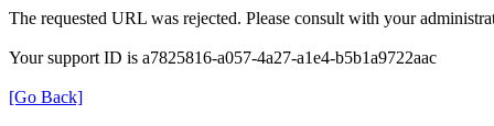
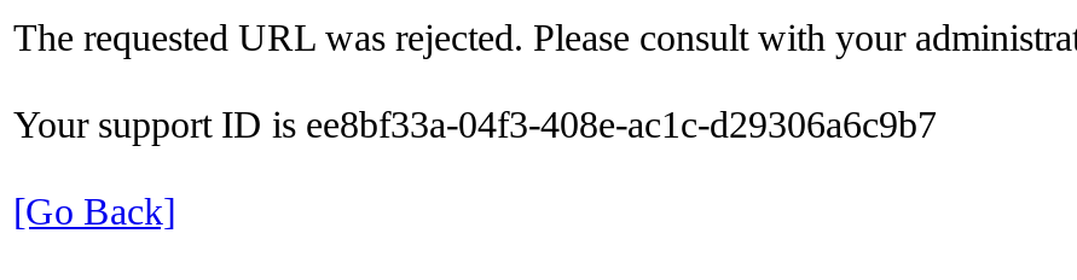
- Your support ID is a7825816-a057-4a27-a1e4-b5b1a9722aac
+ Your support ID is ee8bf33a-04f3-408e-ac1c-d29306a6c9b7
